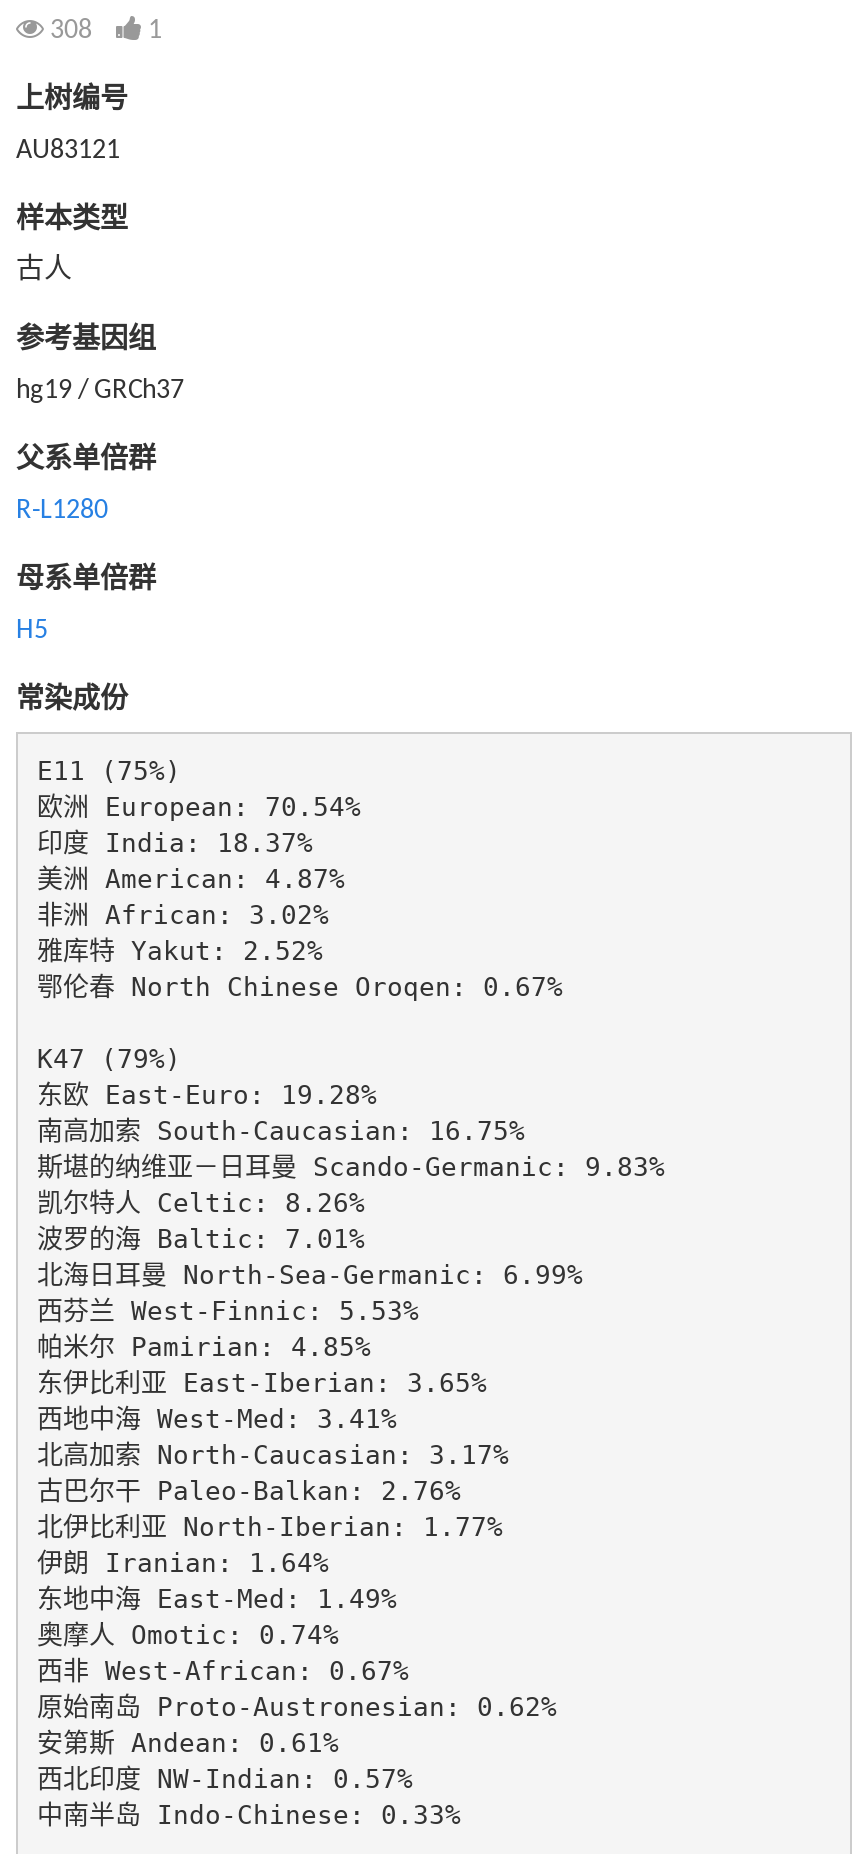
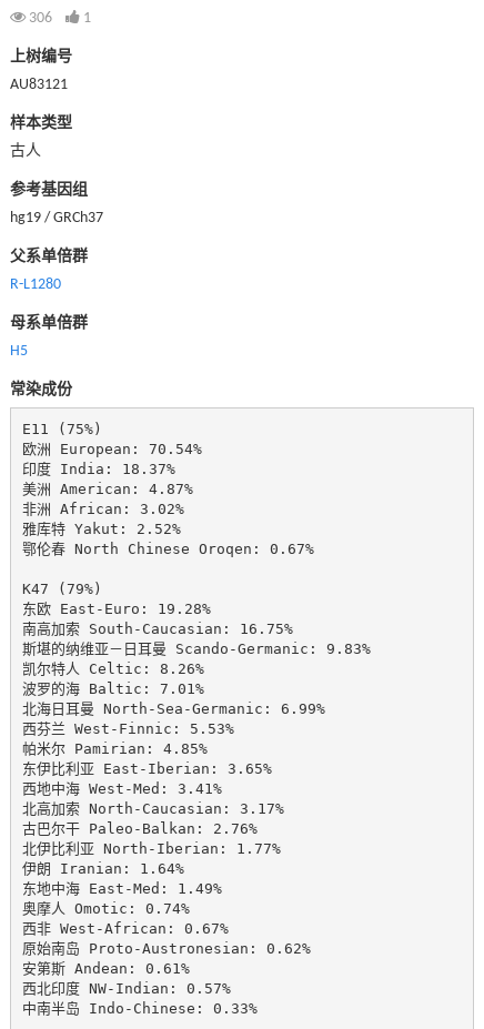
- 308 1
+ 306 1
